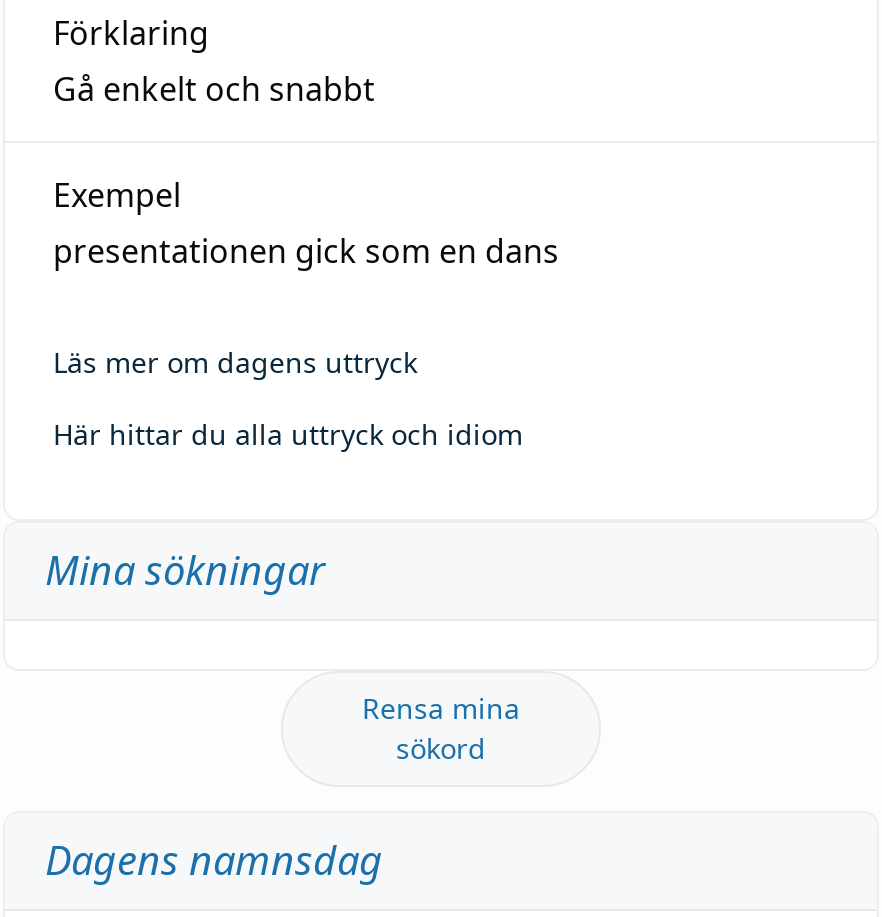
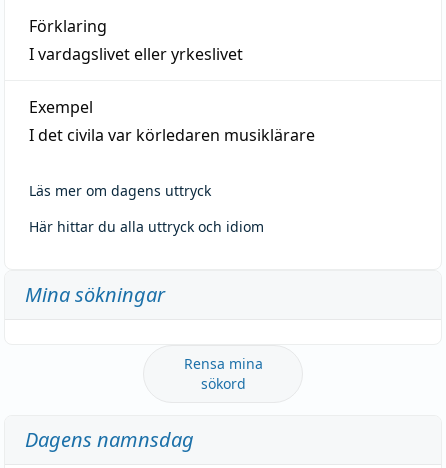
- Gå enkelt och snabbt
+ I vardagslivet eller yrkeslivet

- presentationen gick som en dans
+ I det civila var körledaren musiklärare
